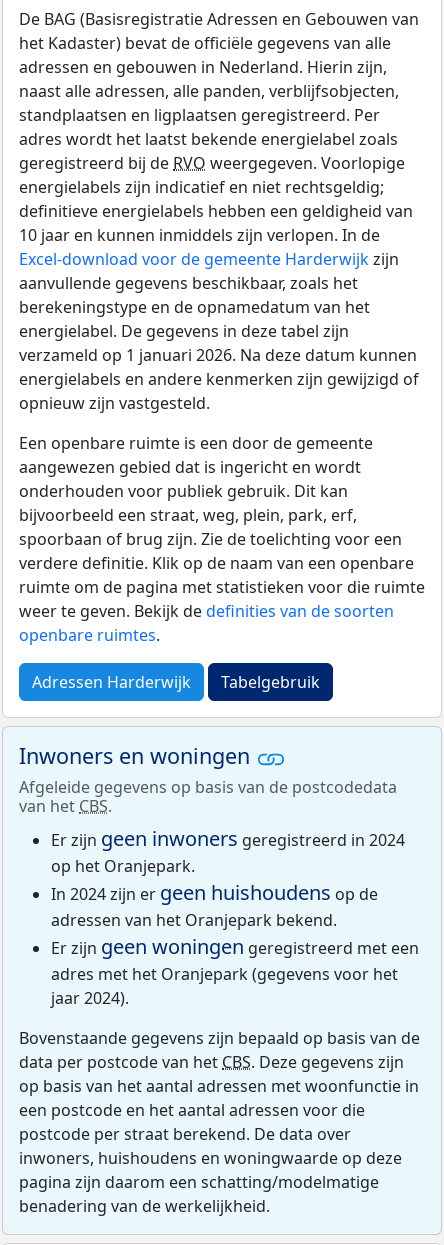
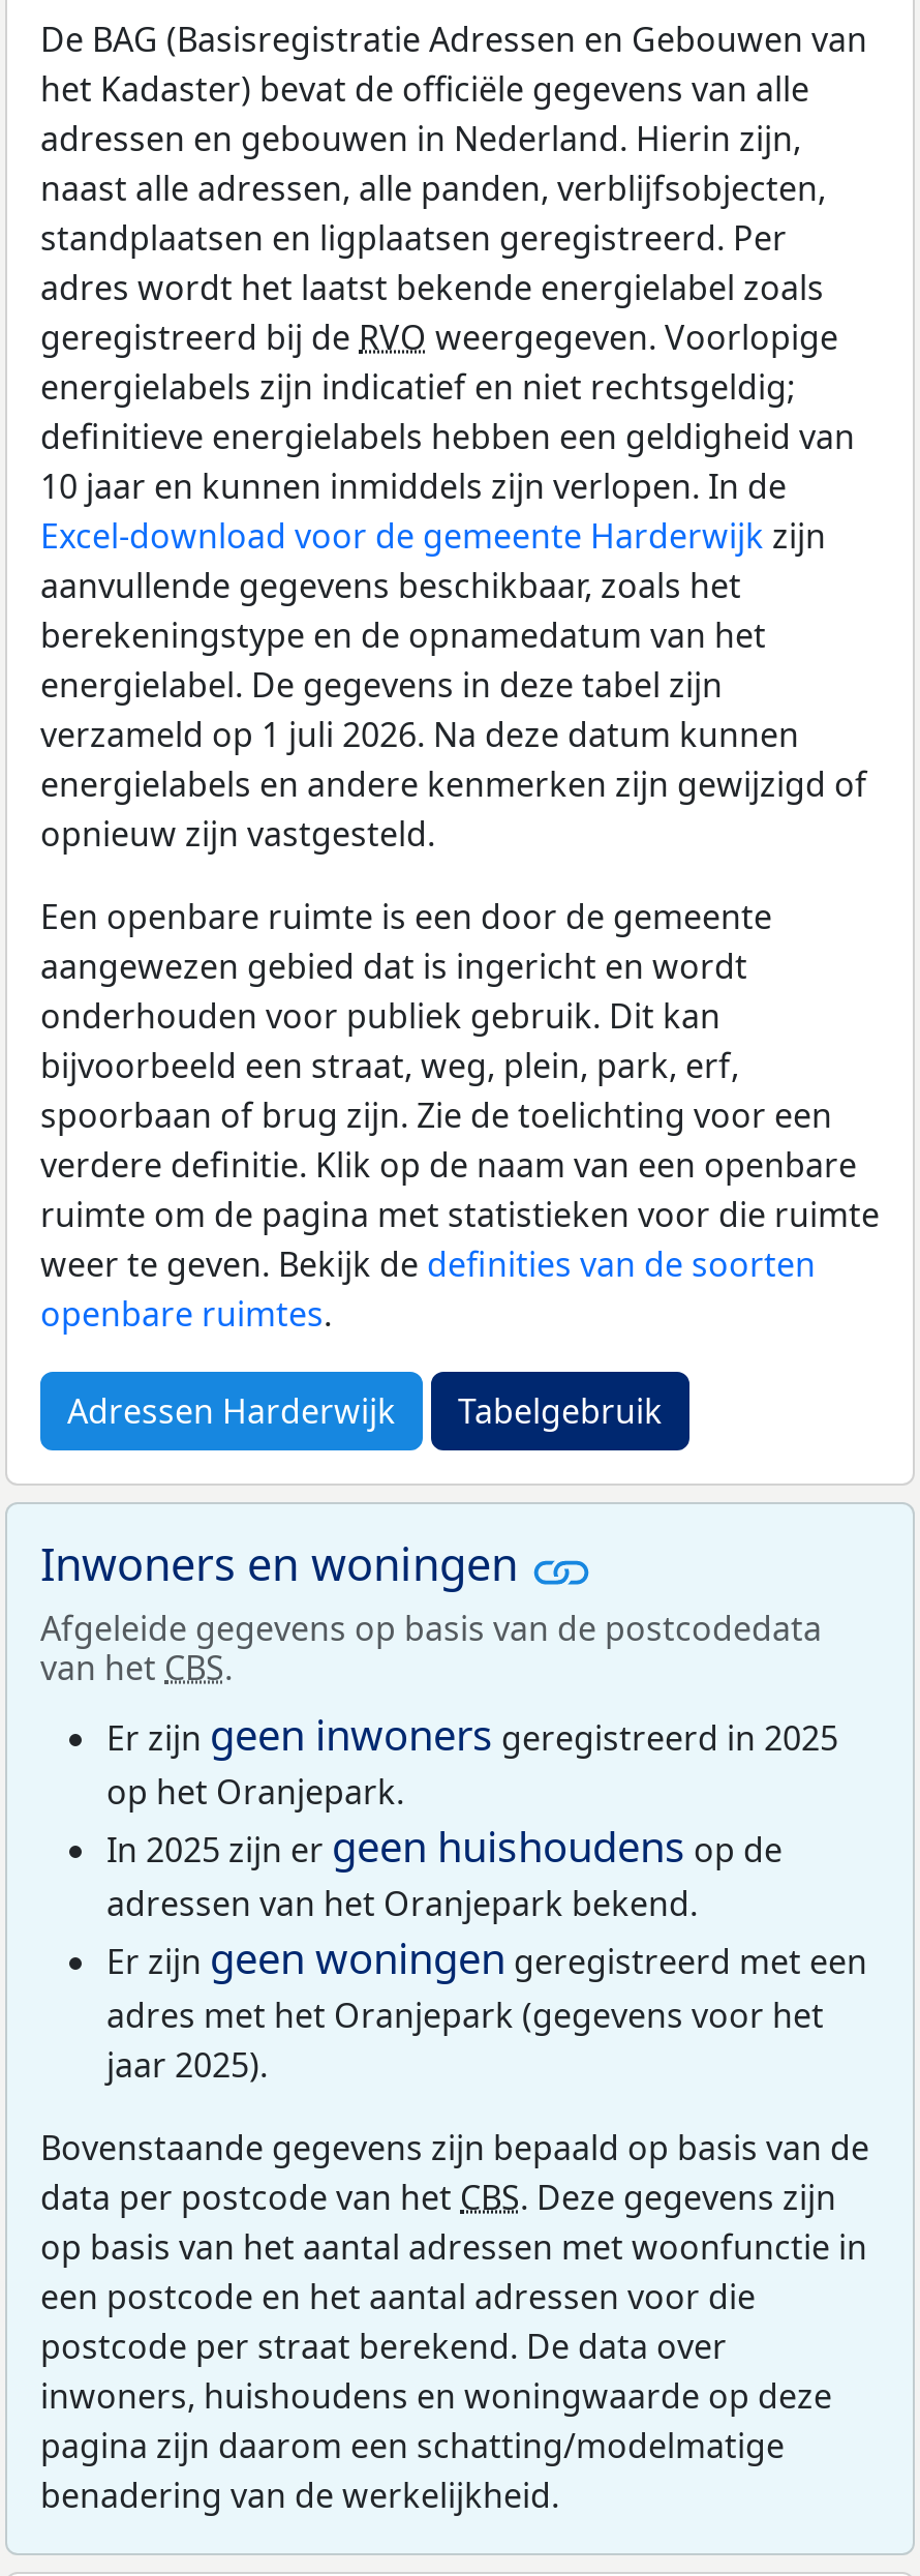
- verzameld op 1 januari 2026. Na deze datum kunnen
+ verzameld op 1 juli 2026. Na deze datum kunnen

- Er zijn geen inwoners geregistreerd in 2024
+ Er zijn geen inwoners geregistreerd in 2025

- In 2024 zijn er geen huishoudens op de
+ In 2025 zijn er geen huishoudens op de

- jaar 2024).
+ jaar 2025).
